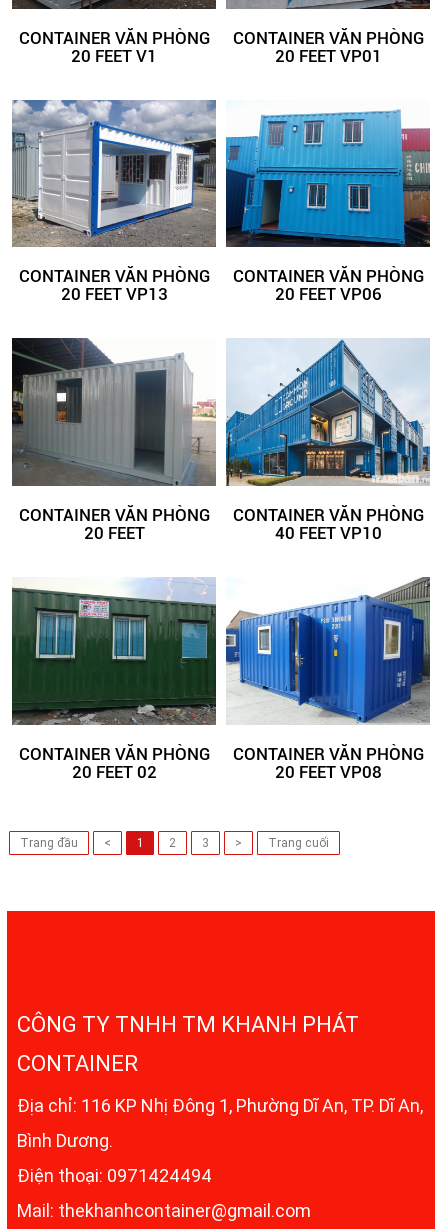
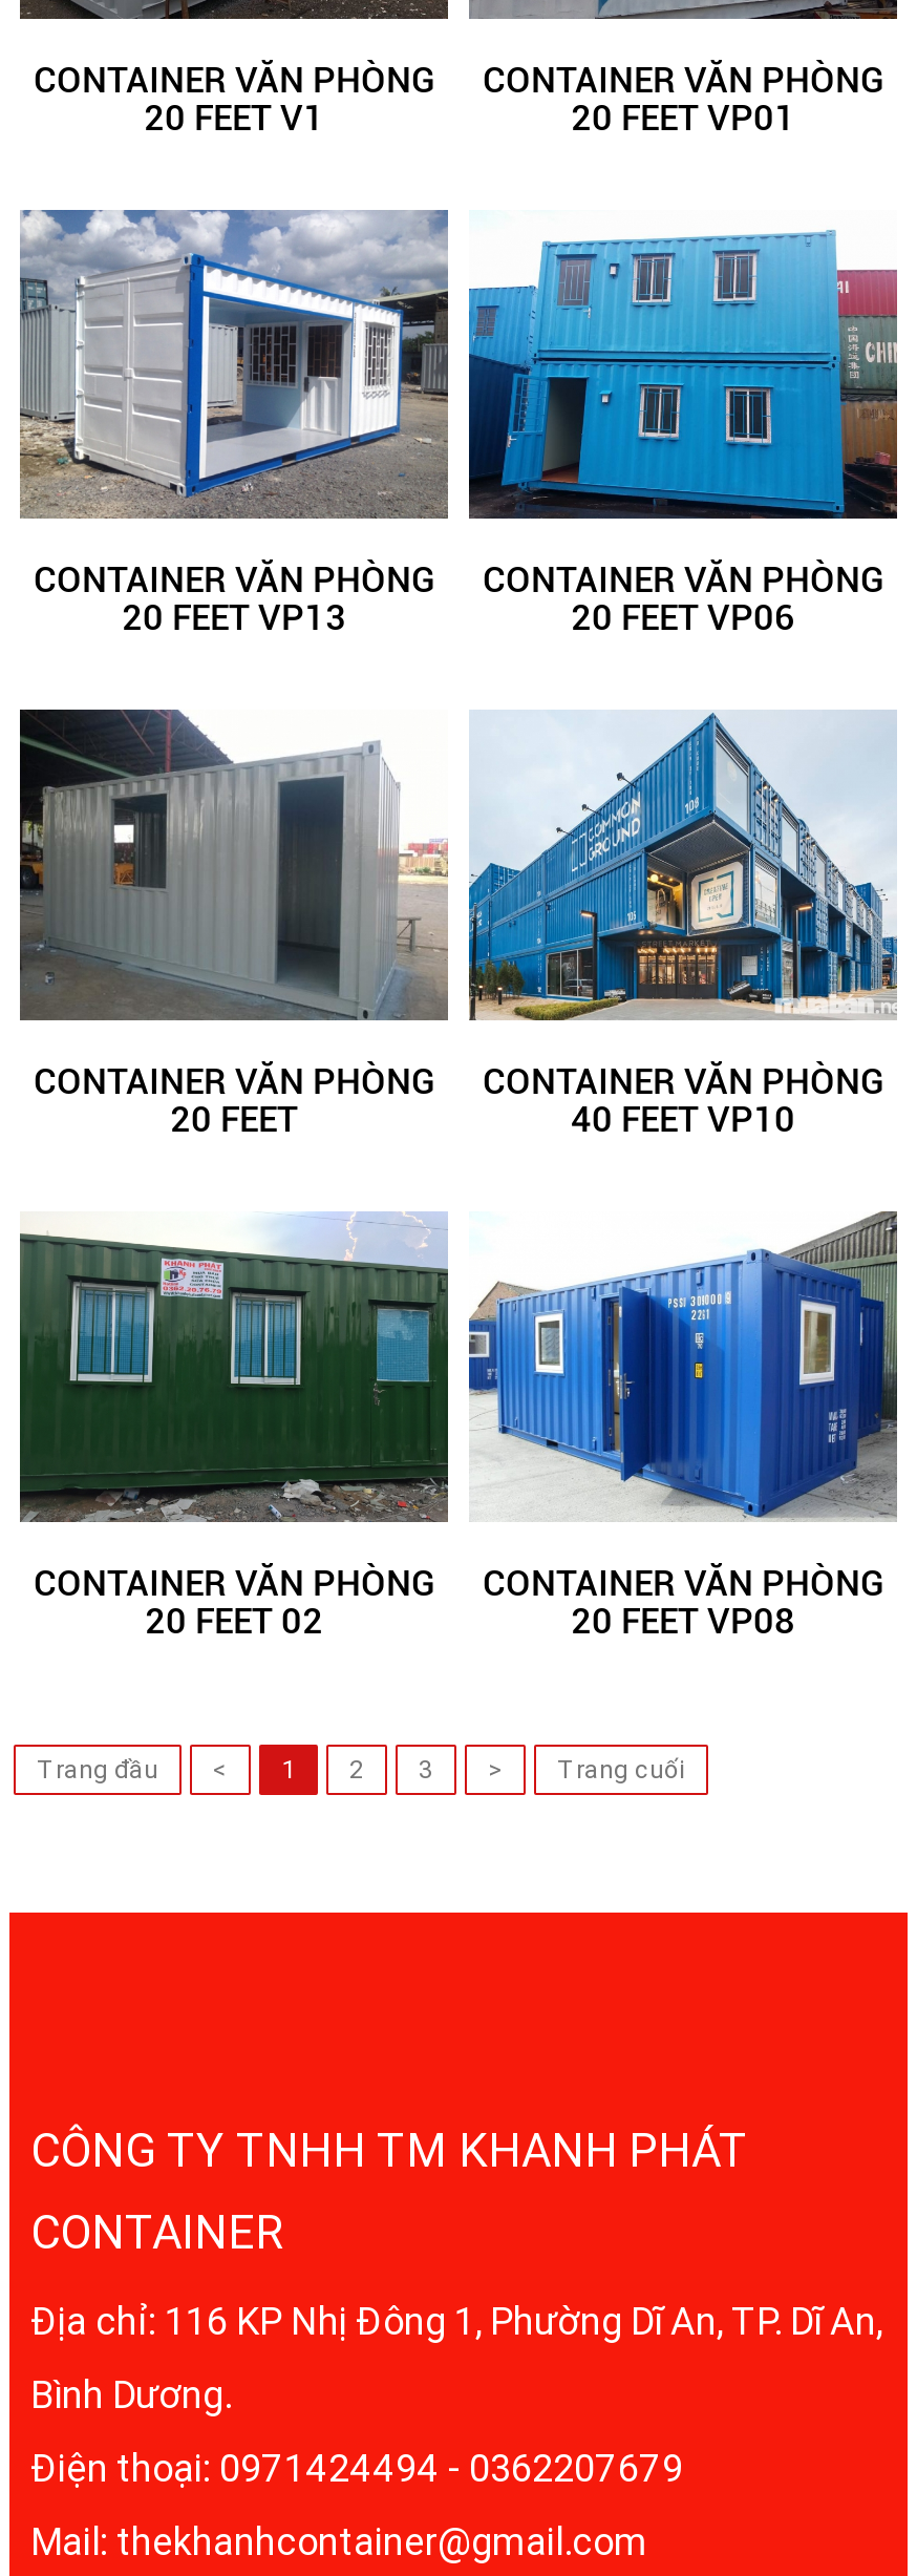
- Điện thoại: 0971424494
+ Điện thoại: 0971424494 - 0362207679
